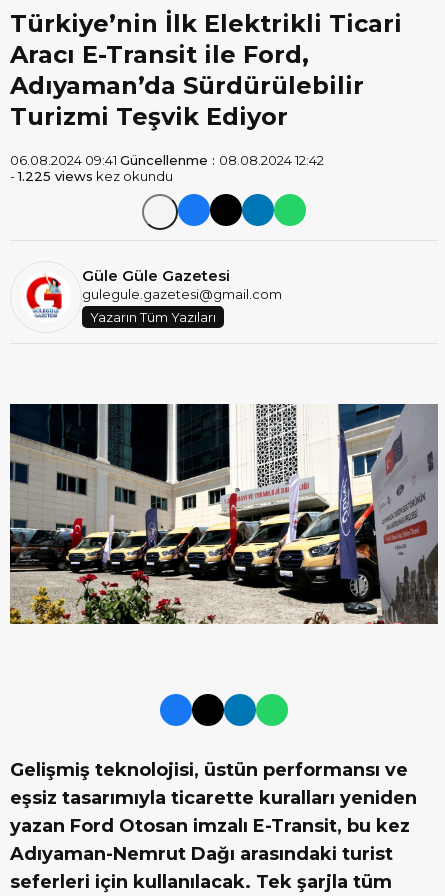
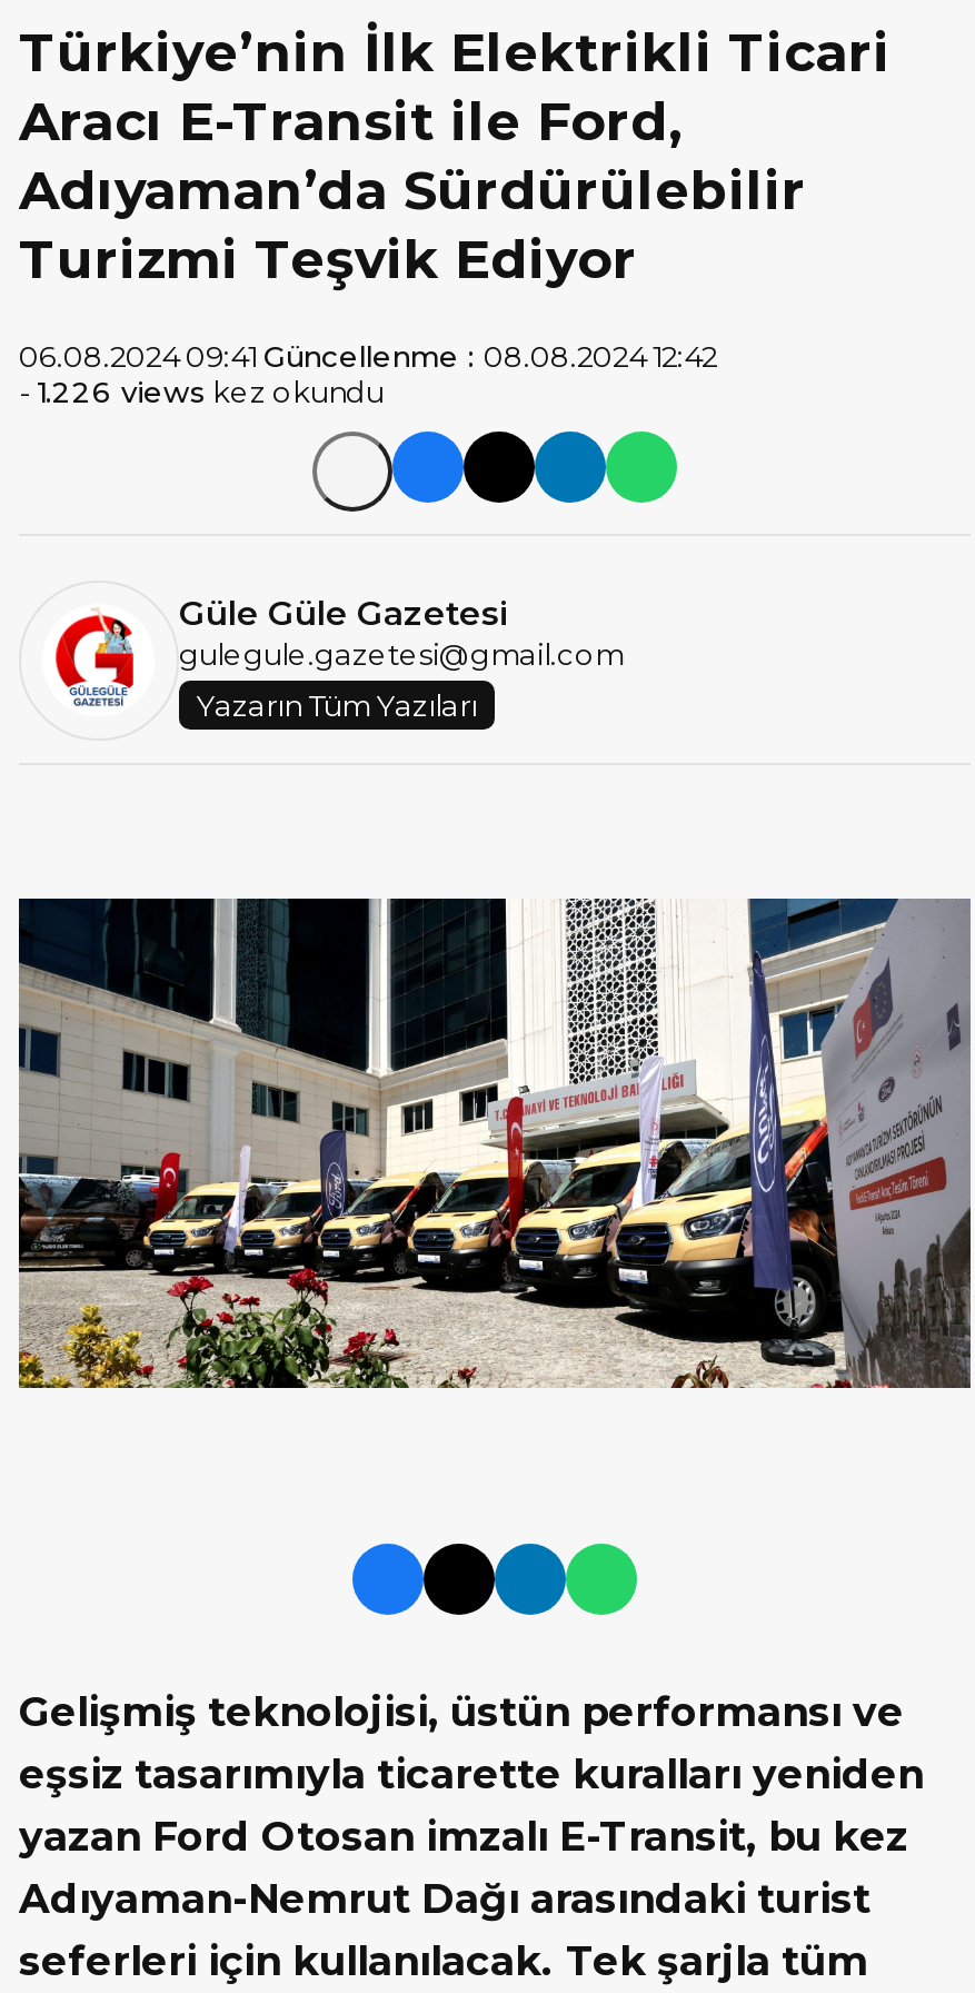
- - 1.225 views kez okundu
+ - 1.226 views kez okundu
